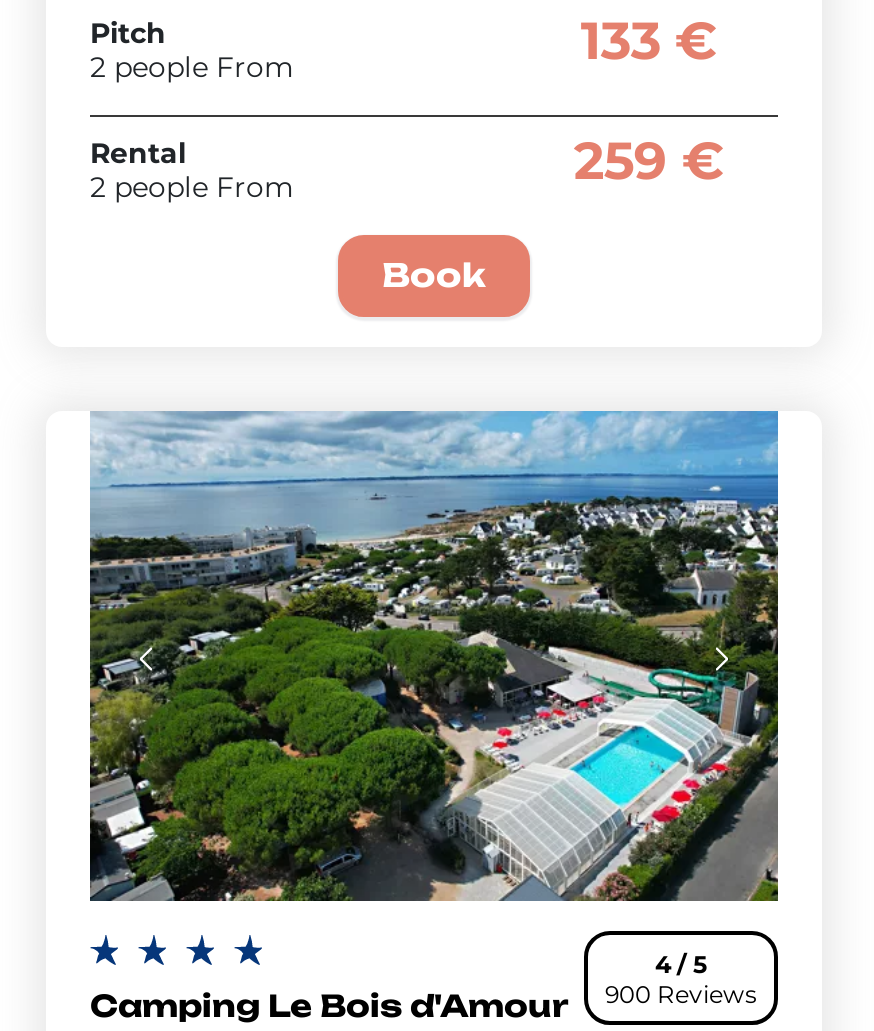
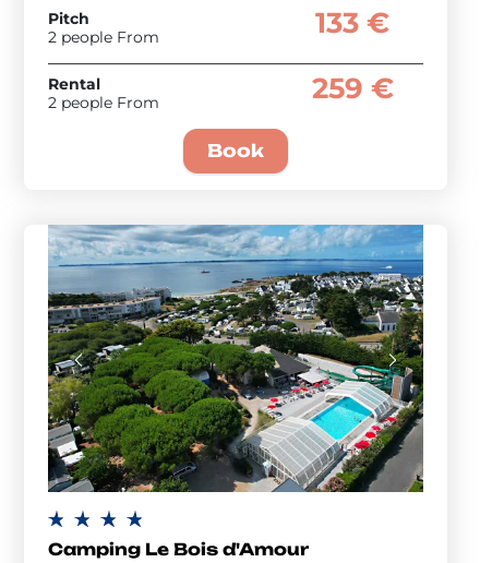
- 4 / 5
- 900 Reviews
